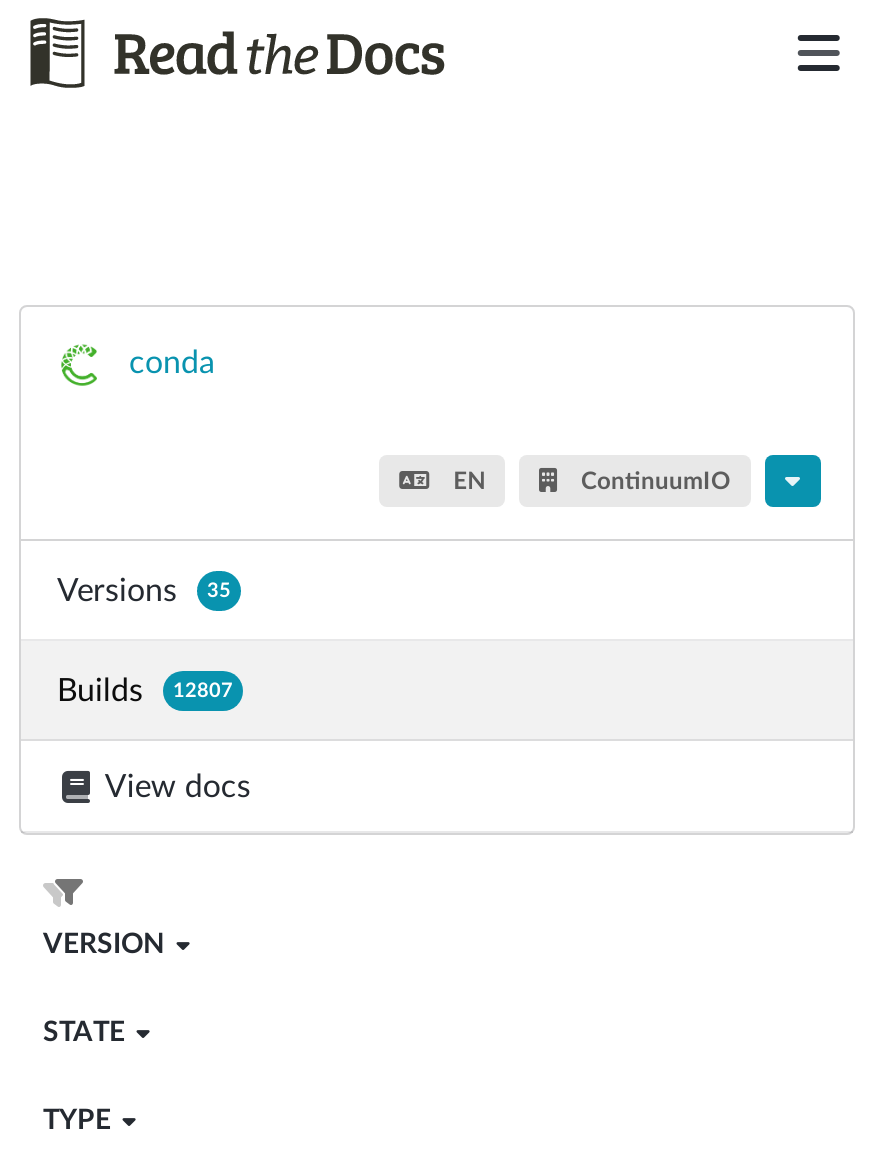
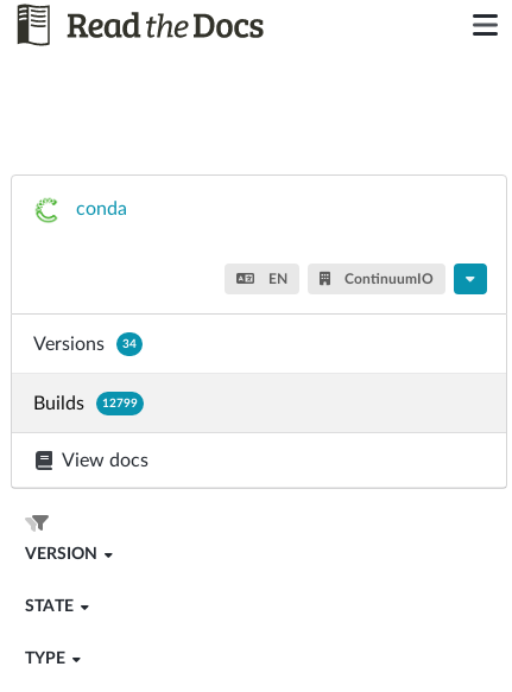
- Versions 35
+ Versions 34

- Builds 12807
+ Builds 12799
